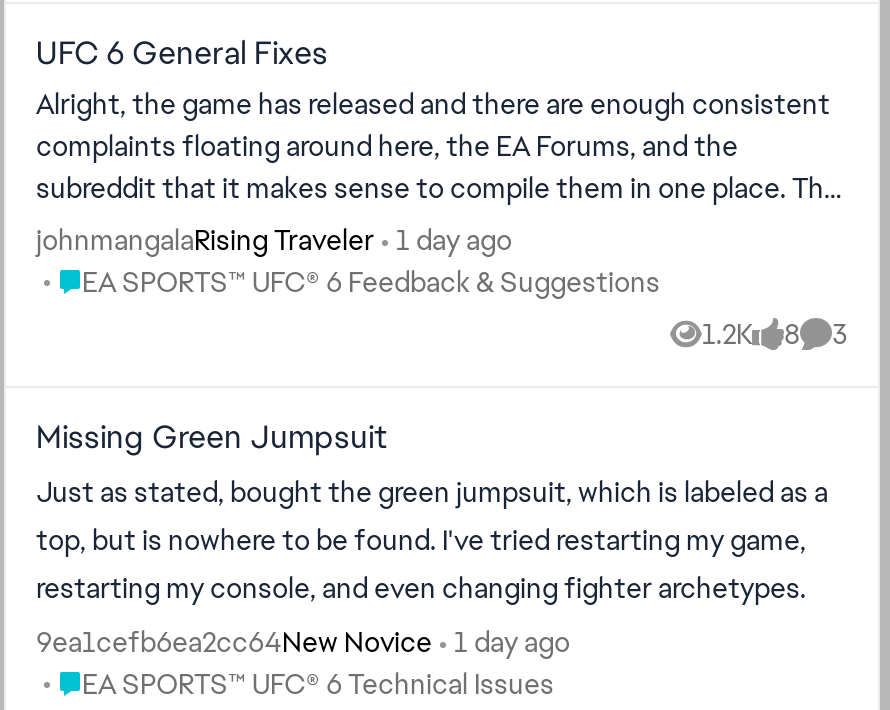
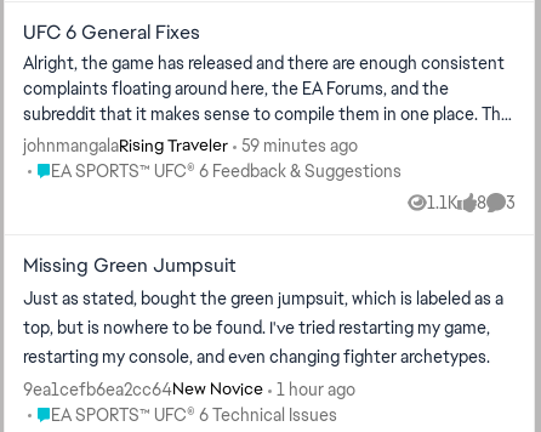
- 1 day ago
+ 59 minutes ago

- 1.2K
+ 1.1K

- 1 day ago
+ 1 hour ago
